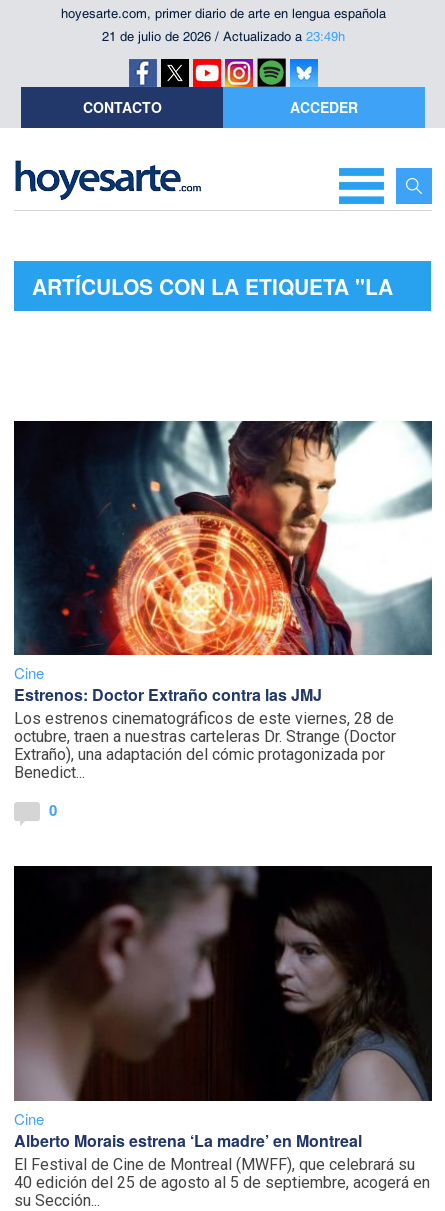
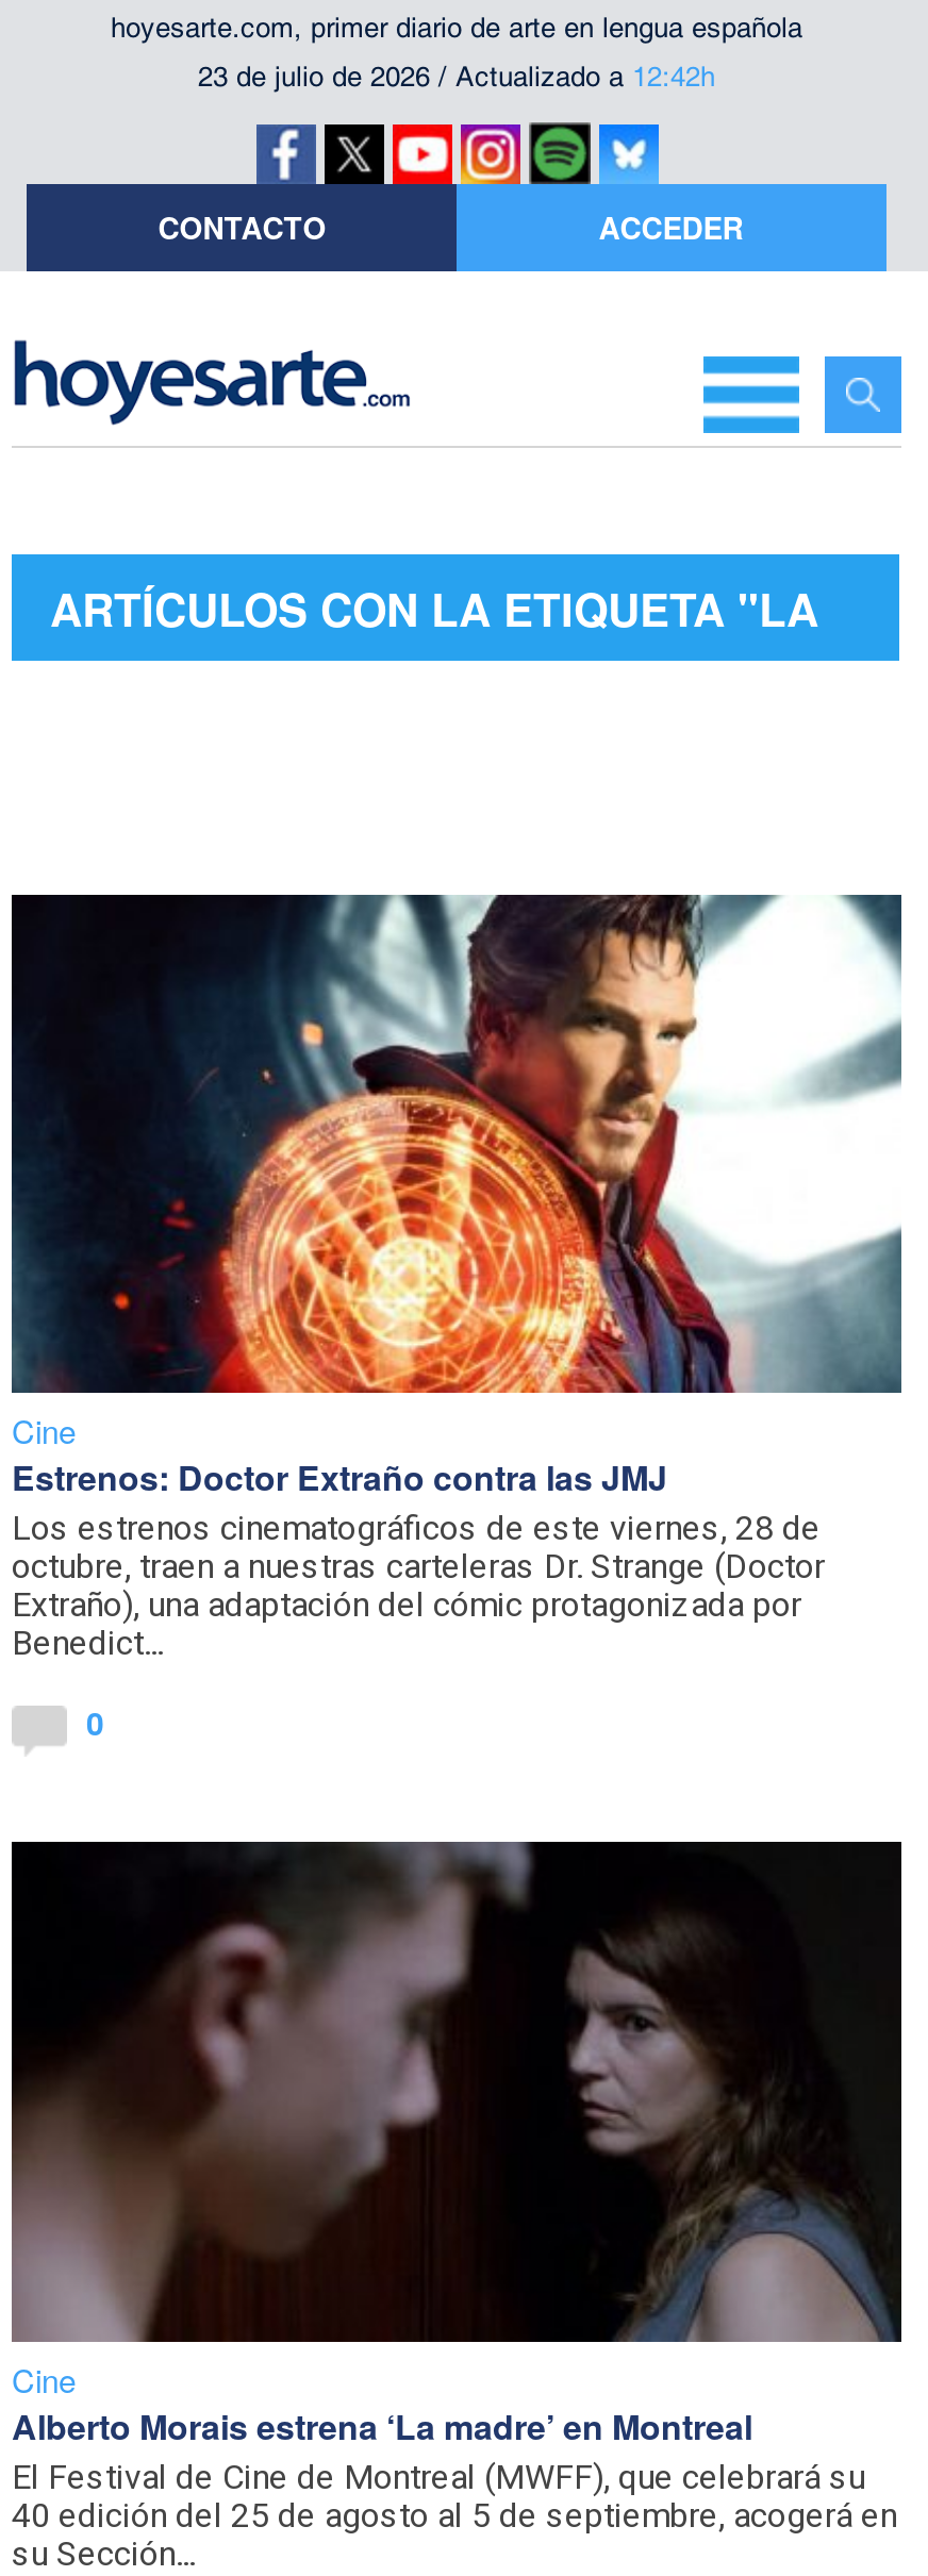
- 21 de julio de 2026 / Actualizado a 23:49h
+ 23 de julio de 2026 / Actualizado a 12:42h
